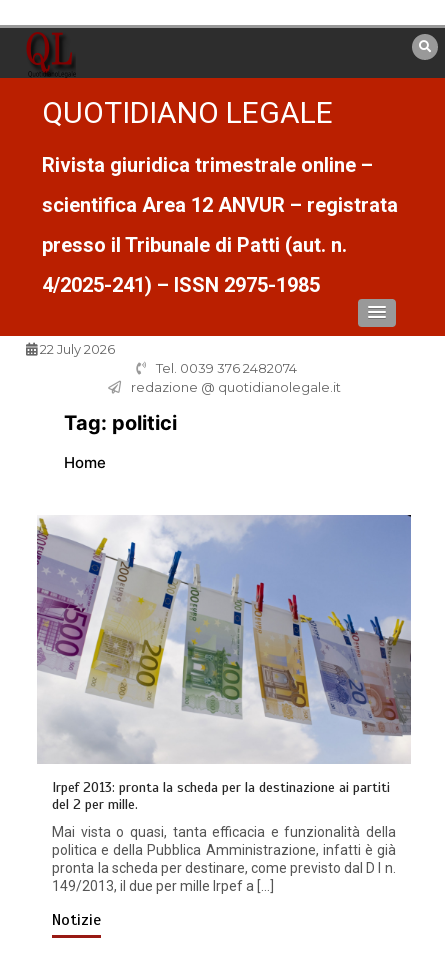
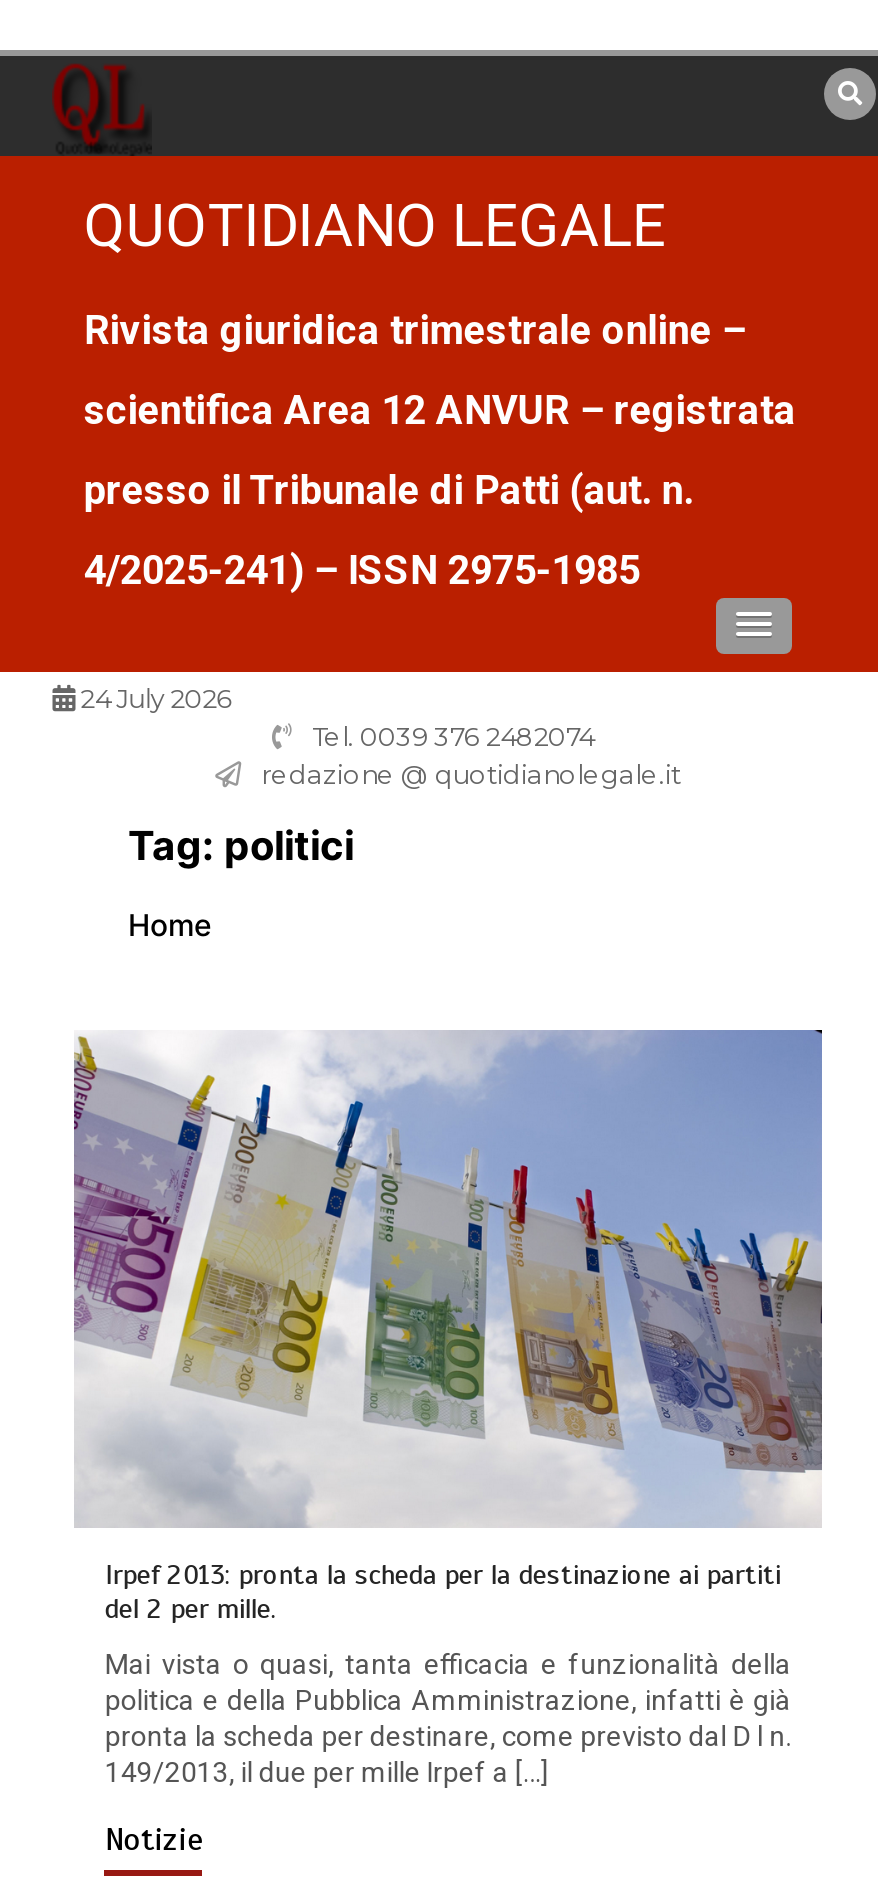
- 22 July 2026
+ 24 July 2026
